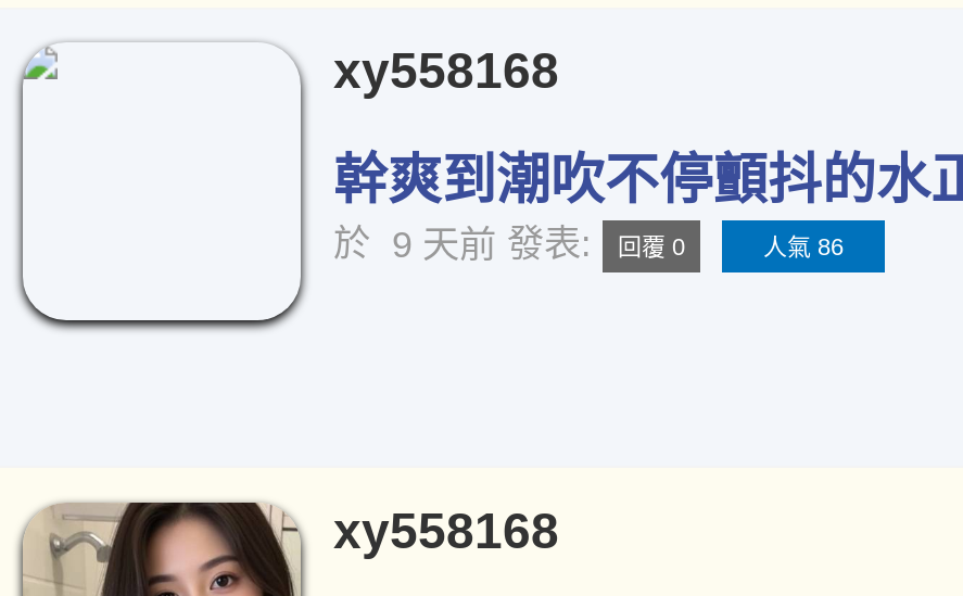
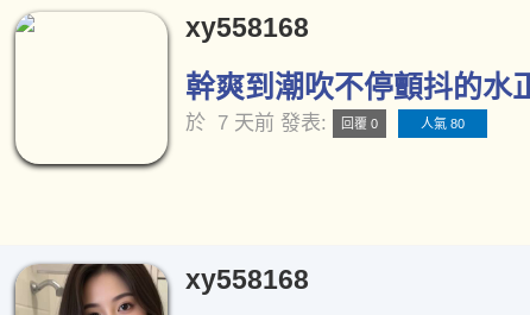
- 於9 天前發表: 回覆 0
+ 於7 天前發表: 回覆 0

- 人氣 86
+ 人氣 80
